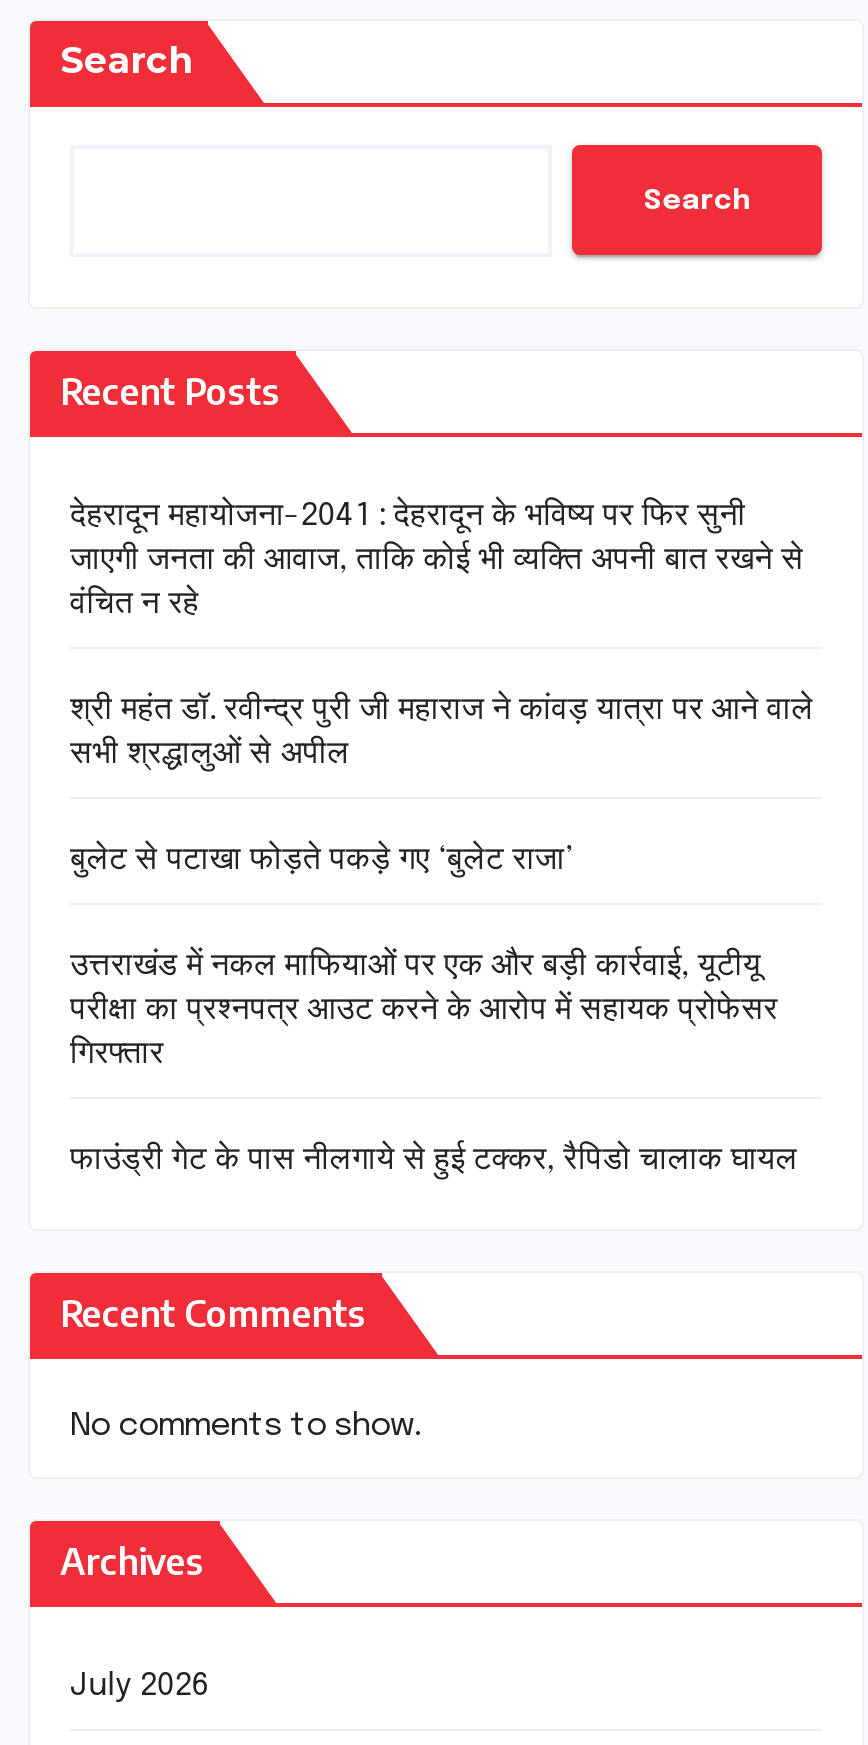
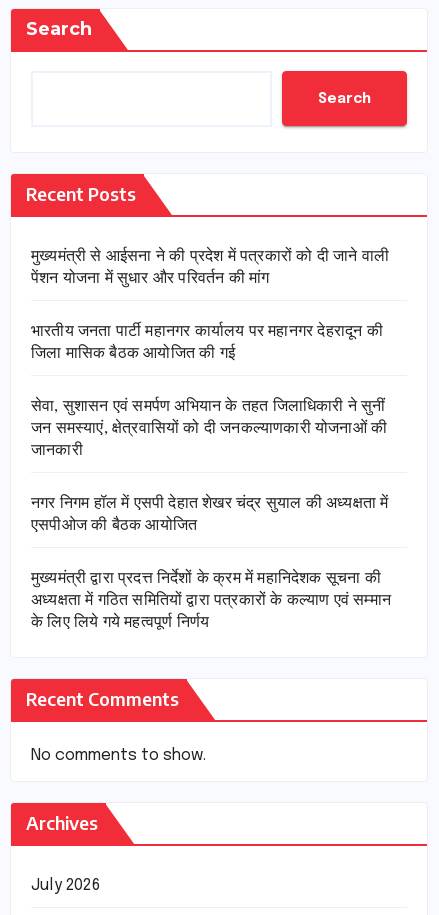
- देहरादून महायोजना-2041 : देहरादून के भविष्य पर फिर सुनी
- जाएगी जनता की आवाज, ताकि कोई भी व्यक्ति अपनी बात रखने से
- वंचित न रहे
+ मुख्यमंत्री से आईसना ने की प्रदेश में पत्रकारों को दी जाने वाली
+ पेंशन योजना में सुधार और परिवर्तन की मांग

- श्री महंत डॉ. रवीन्द्र पुरी जी महाराज ने कांवड़ यात्रा पर आने वाले
- सभी श्रद्धालुओं से अपील
+ भारतीय जनता पार्टी महानगर कार्यालय पर महानगर देहरादून की
+ जिला मासिक बैठक आयोजित की गई

- बुलेट से पटाखा फोड़ते पकड़े गए ‘बुलेट राजा’
+ सेवा, सुशासन एवं समर्पण अभियान के तहत जिलाधिकारी ने सुनीं
+ जन समस्याएं, क्षेत्रवासियों को दी जनकल्याणकारी योजनाओं की
+ जानकारी

- उत्तराखंड में नकल माफियाओं पर एक और बड़ी कार्रवाई, यूटीयू
- परीक्षा का प्रश्नपत्र आउट करने के आरोप में सहायक प्रोफेसर
- गिरफ्तार
+ नगर निगम हॉल में एसपी देहात शेखर चंद्र सुयाल की अध्यक्षता में
+ एसपीओज की बैठक आयोजित

- फाउंड्री गेट के पास नीलगाये से हुई टक्कर, रैपिडो चालाक घायल
+ मुख्यमंत्री द्वारा प्रदत्त निर्देशों के क्रम में महानिदेशक सूचना की
+ अध्यक्षता में गठित समितियों द्वारा पत्रकारों के कल्याण एवं सम्मान
+ के लिए लिये गये महत्वपूर्ण निर्णय
